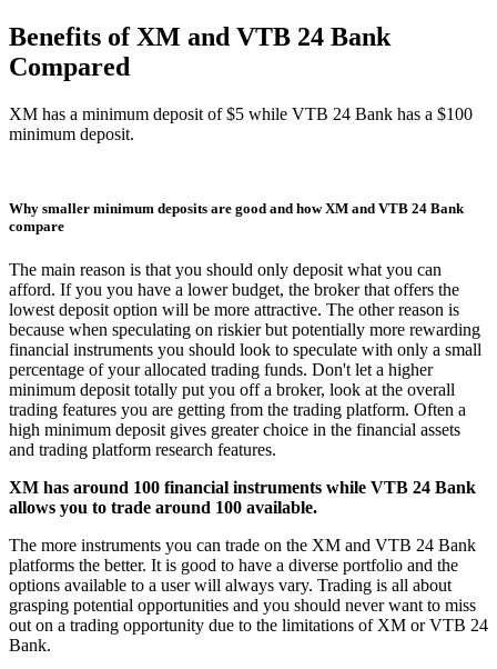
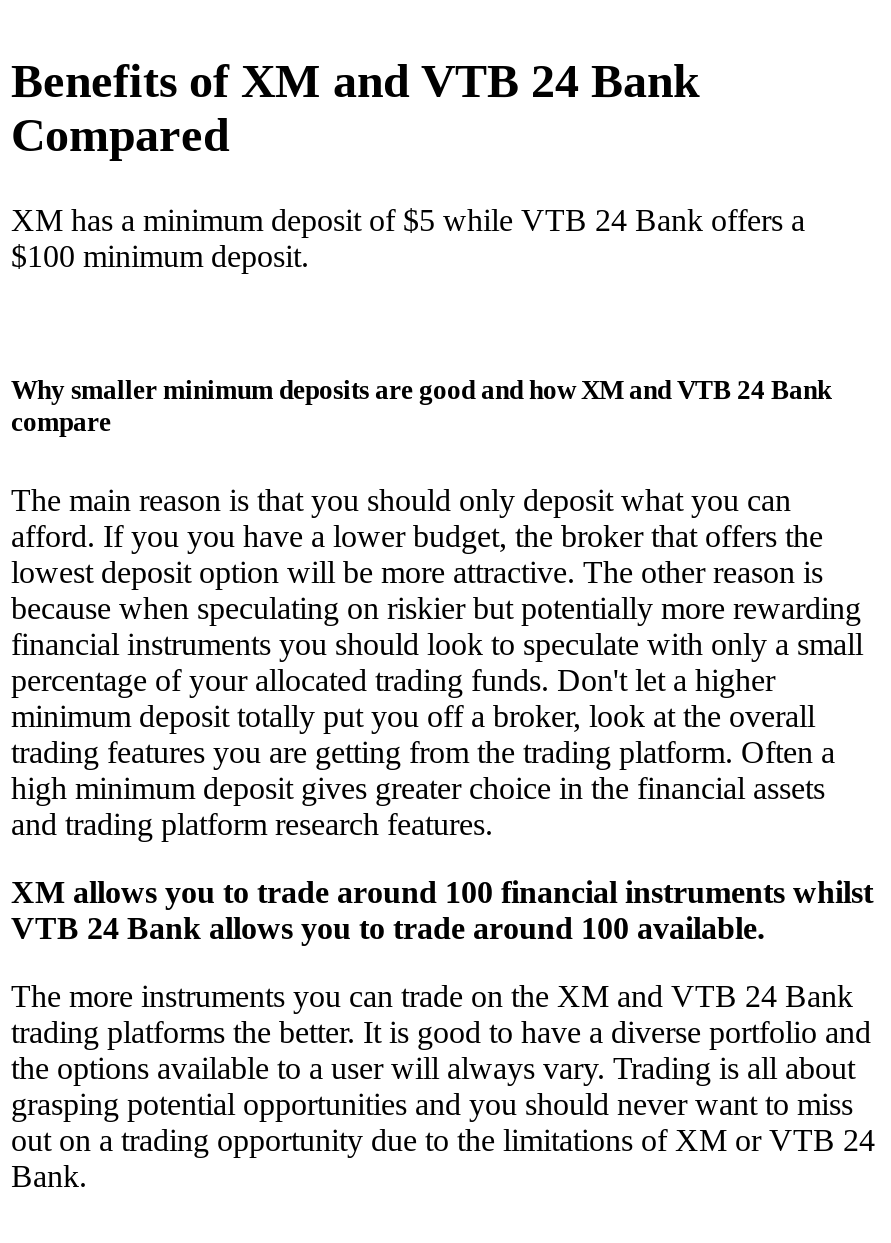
- XM has a minimum deposit of $5 while VTB 24 Bank has a $100
- minimum deposit.
+ XM has a minimum deposit of $5 while VTB 24 Bank offers a
+ $100 minimum deposit.

- XM has around 100 financial instruments while VTB 24 Bank
- allows you to trade around 100 available.
+ XM allows you to trade around 100 financial instruments whilst
+ VTB 24 Bank allows you to trade around 100 available.

- platforms the better. It is good to have a diverse portfolio and the
- options available to a user will always vary. Trading is all about
+ trading platforms the better. It is good to have a diverse portfolio and
+ the options available to a user will always vary. Trading is all about
